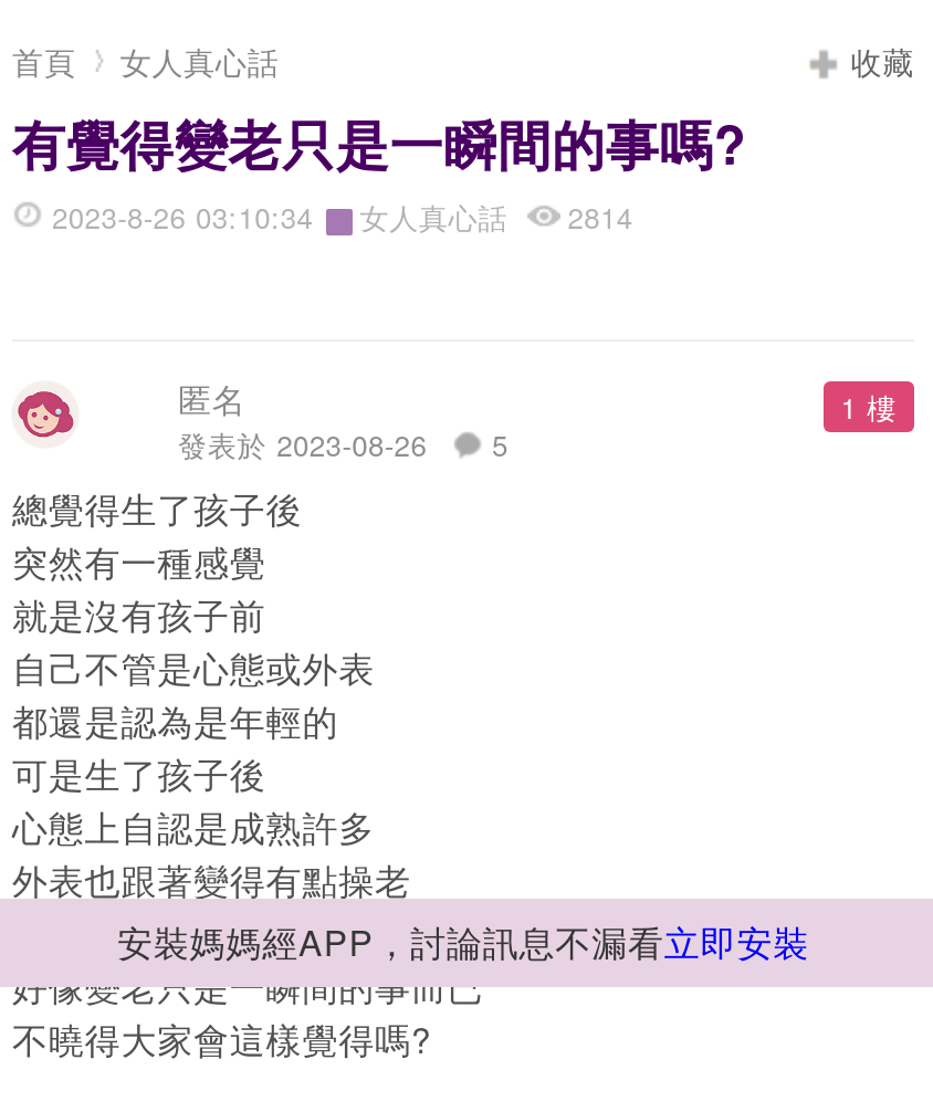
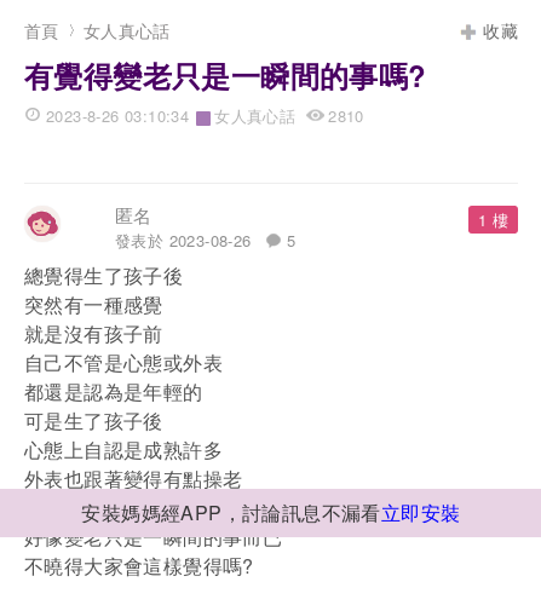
- 2023-8-26 03:10:34 女人真心話 2814
+ 2023-8-26 03:10:34 女人真心話 2810
